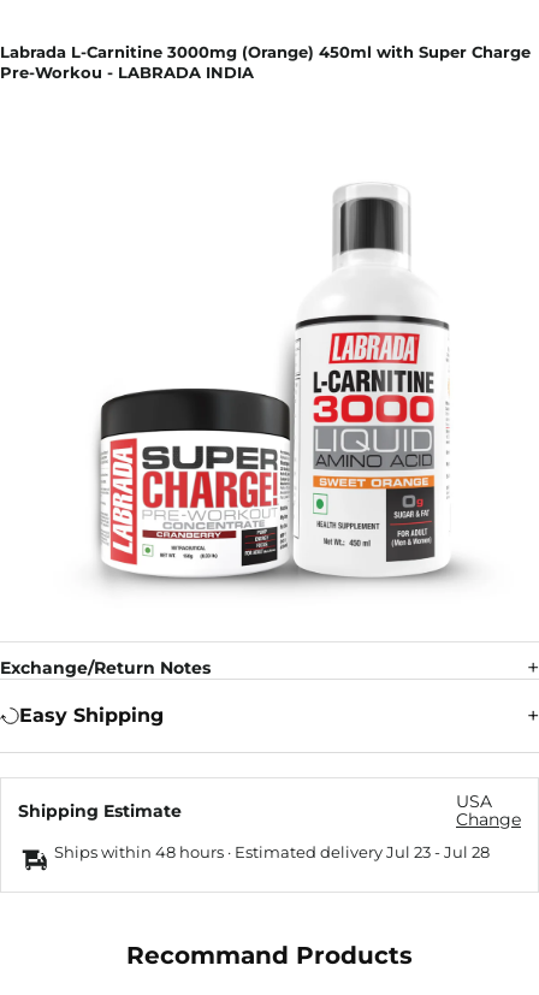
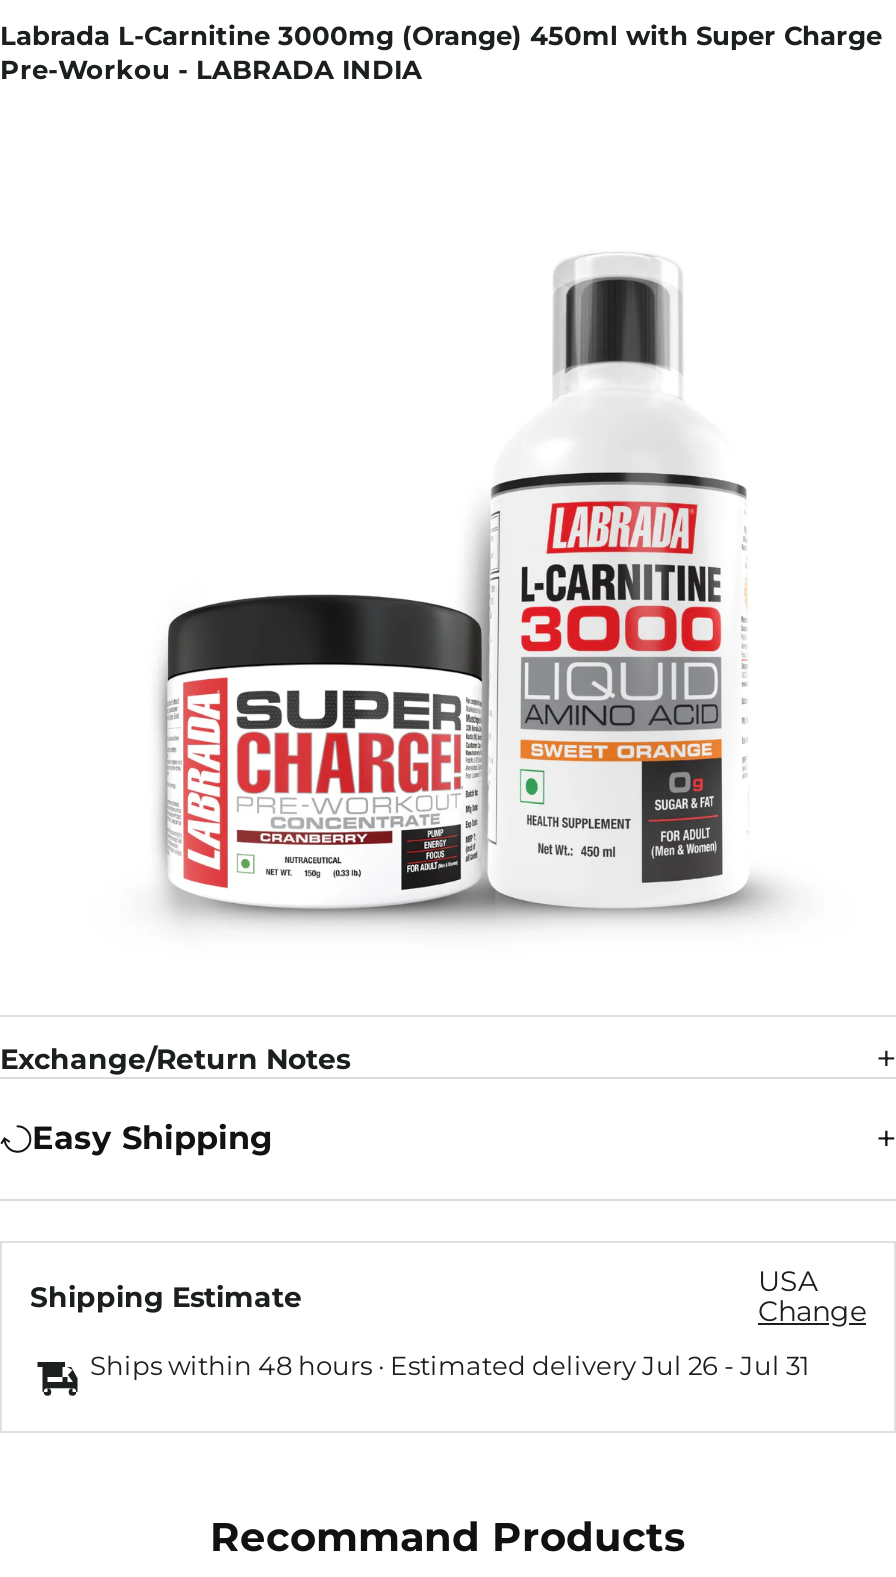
- Ships within 48 hours · Estimated delivery Jul 23 - Jul 28
+ Ships within 48 hours · Estimated delivery Jul 26 - Jul 31
